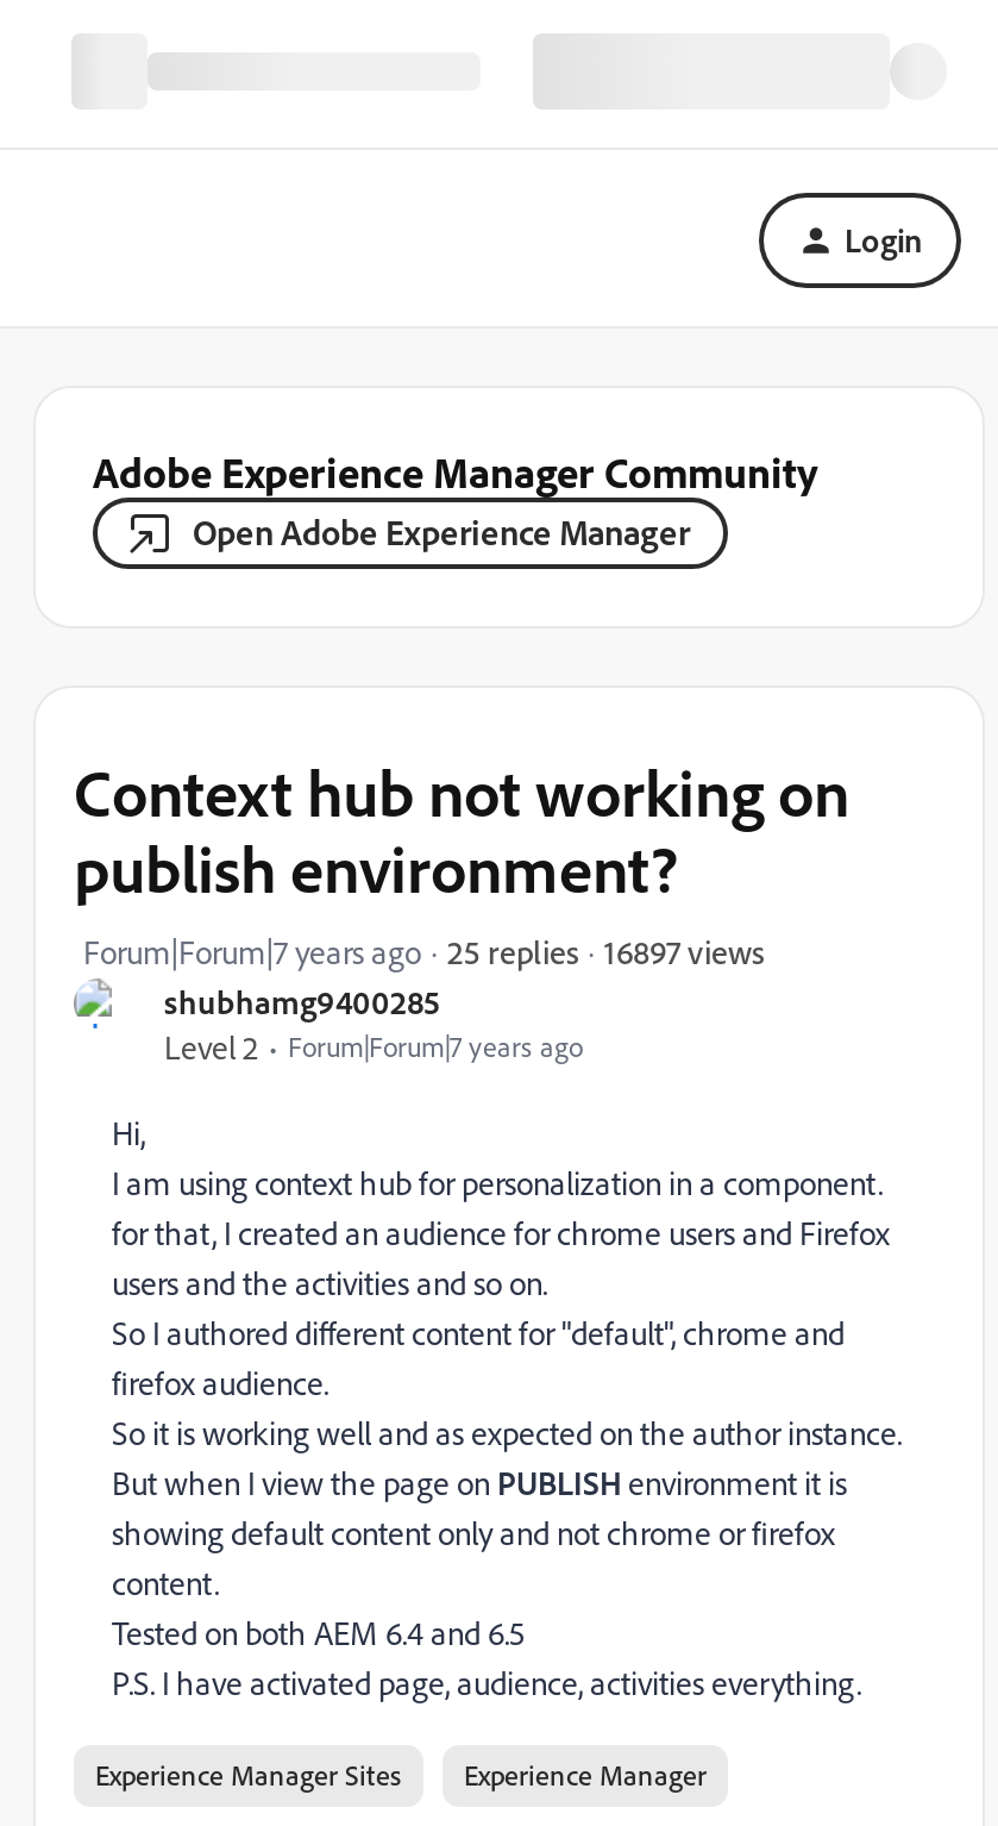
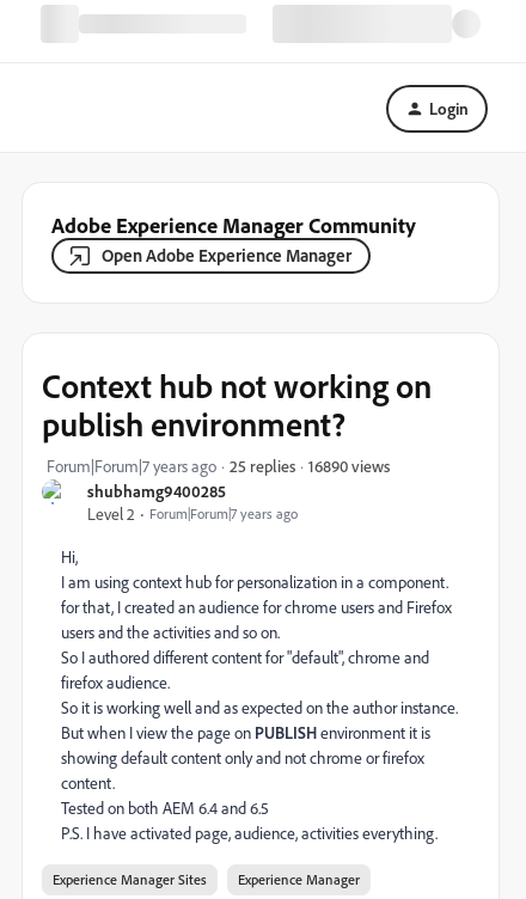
- 16897 views
+ 16890 views
